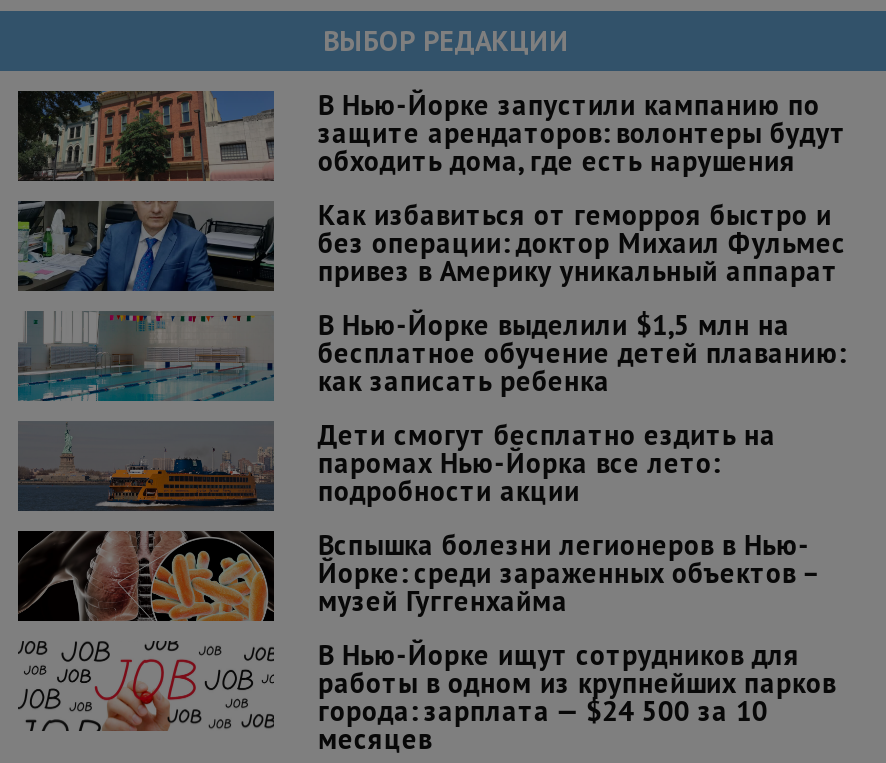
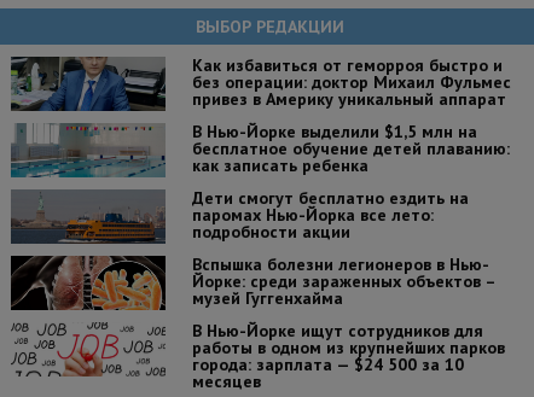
- [image]
- В Нью-Йорке запустили кампанию по
- защите арендаторов: волонтеры будут
- обходить дома, где есть нарушения
